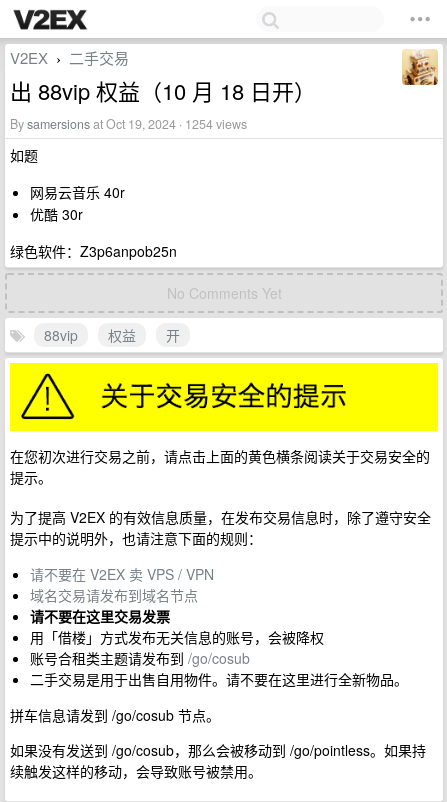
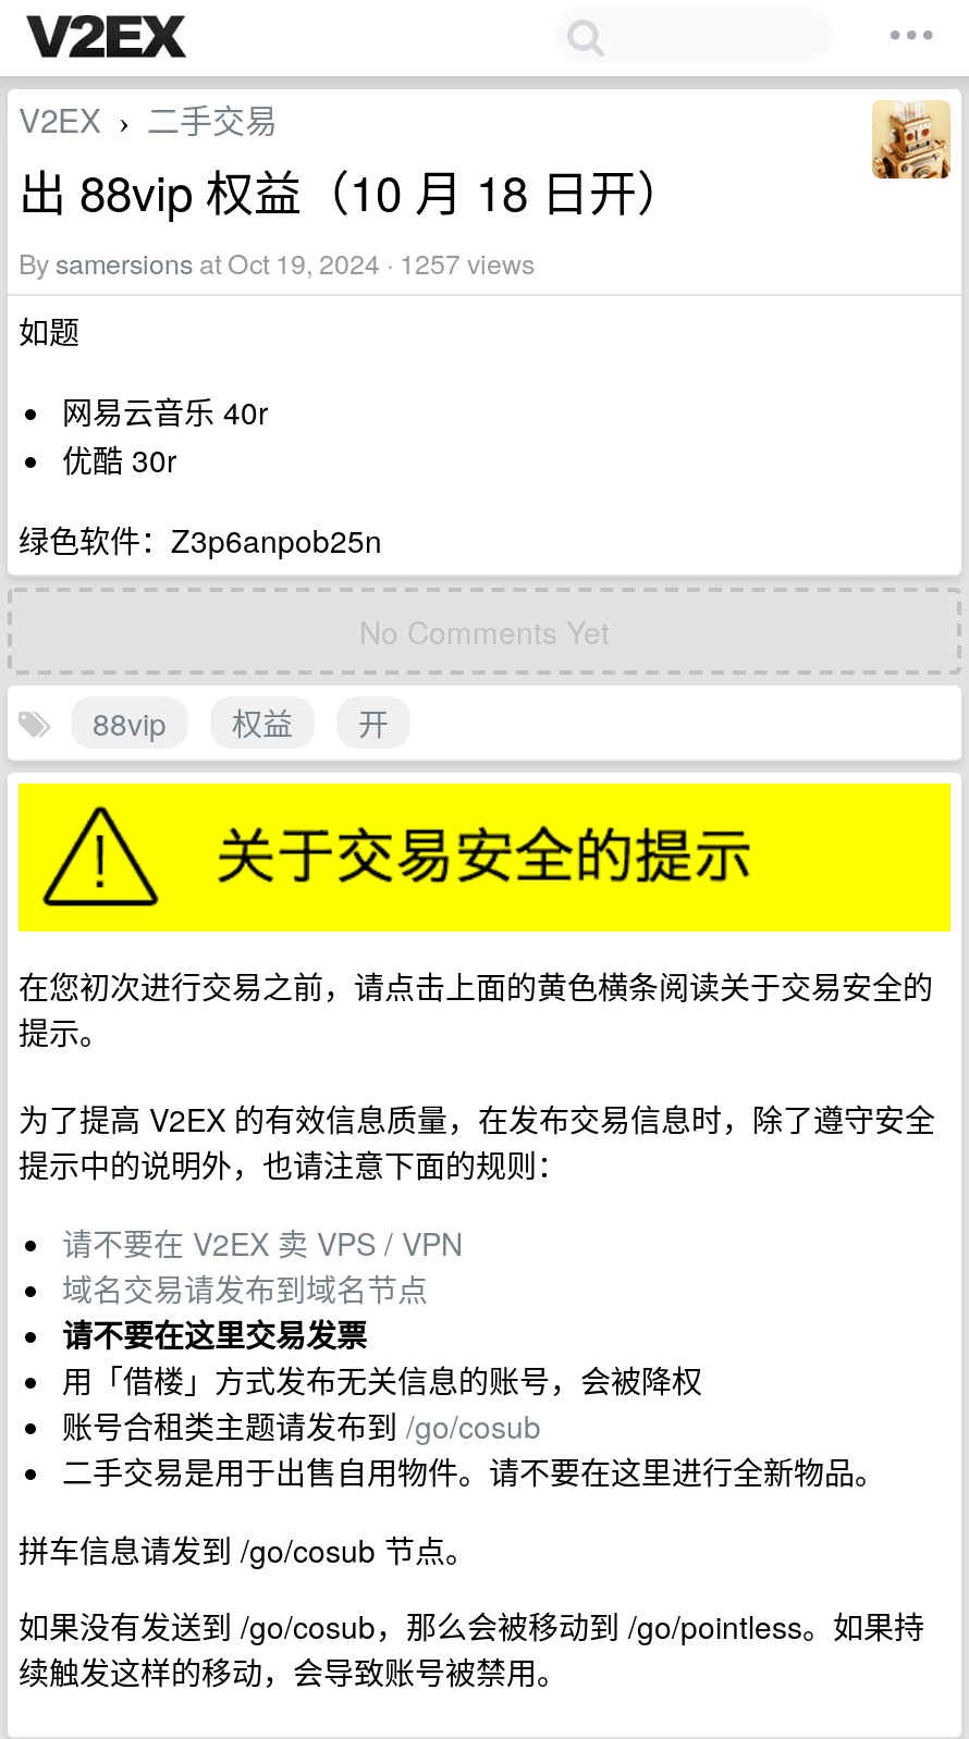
- By samersions at Oct 19, 2024 · 1254 views
+ By samersions at Oct 19, 2024 · 1257 views
